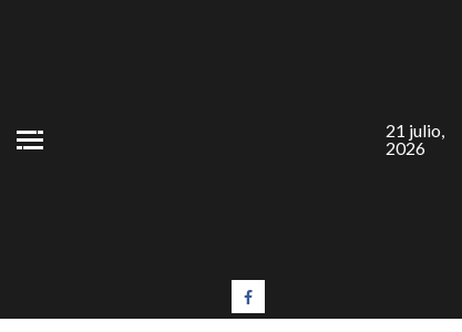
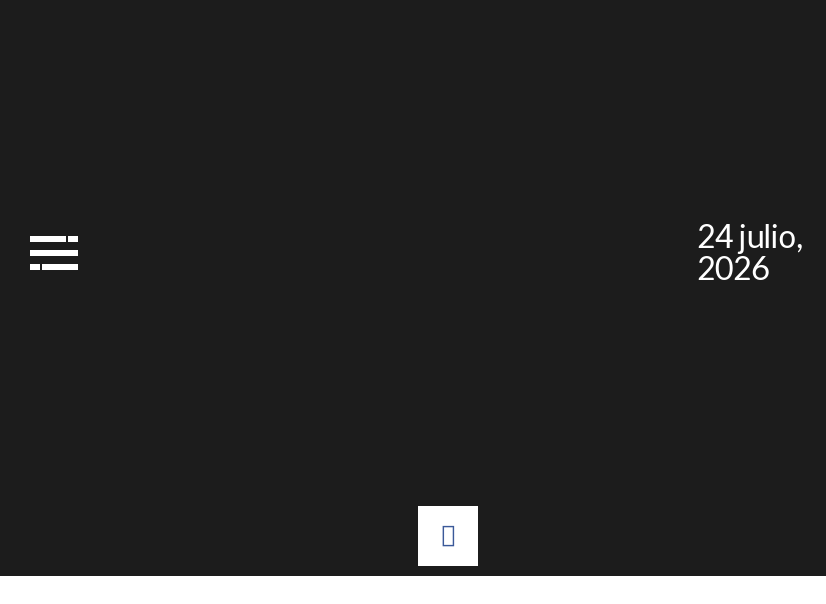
- 21 julio,
+ 24 julio,
